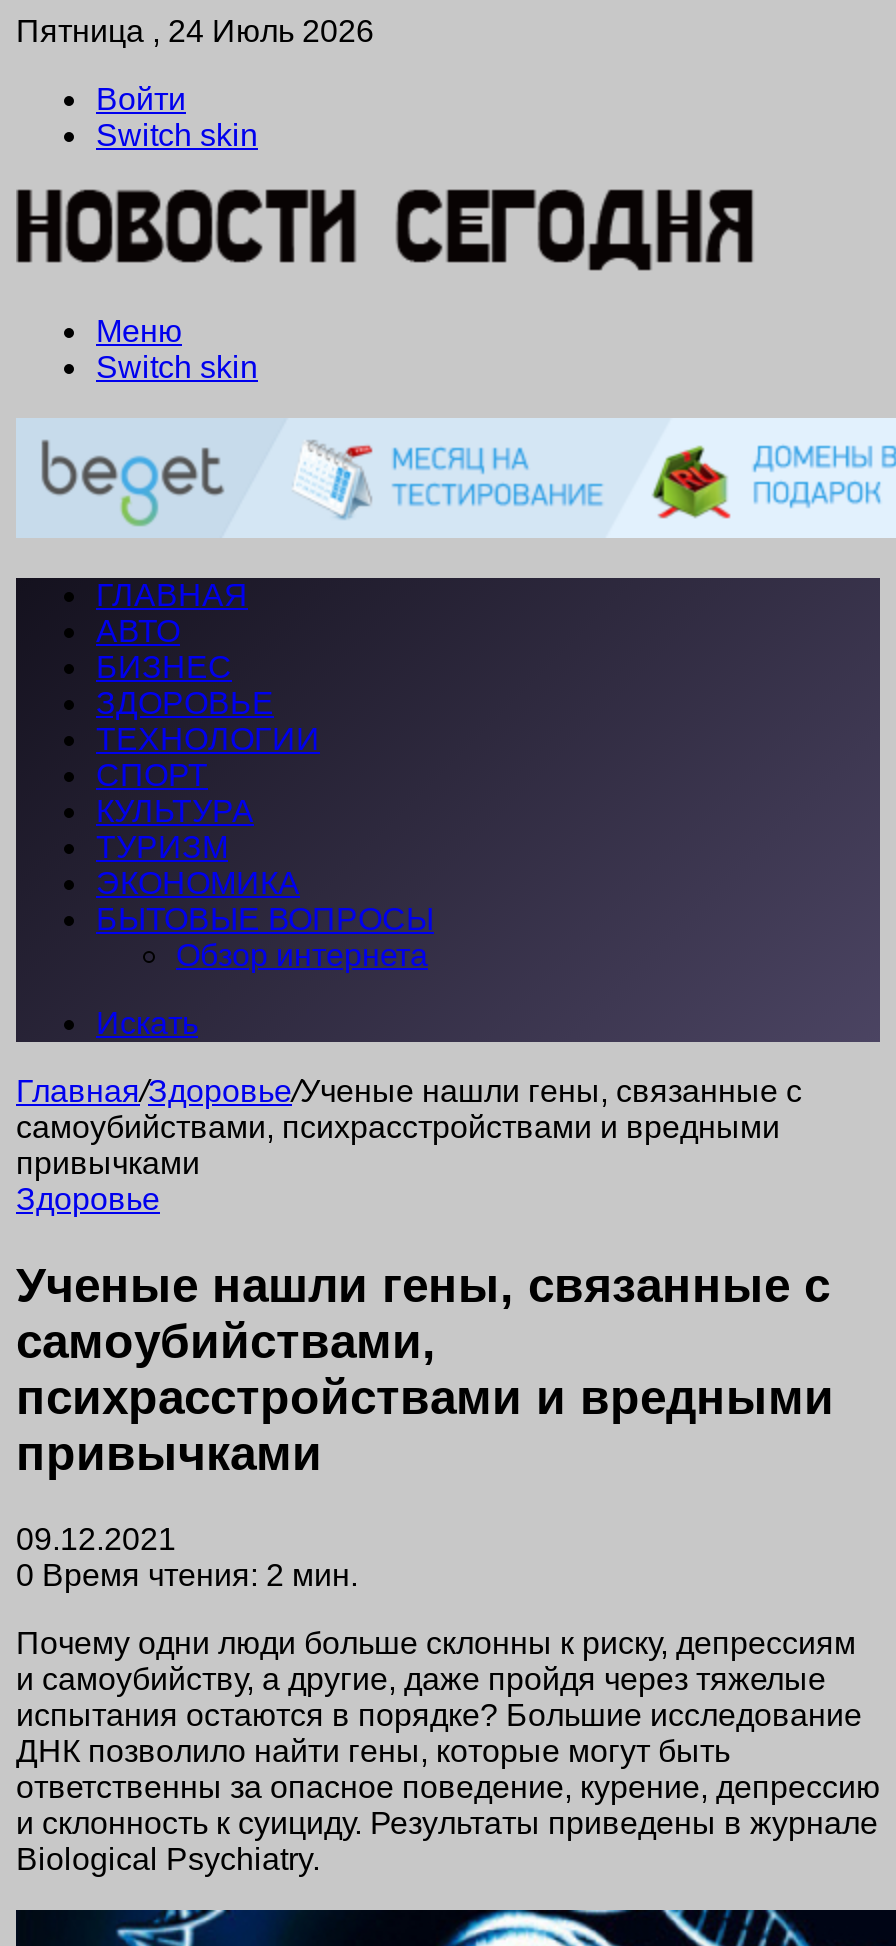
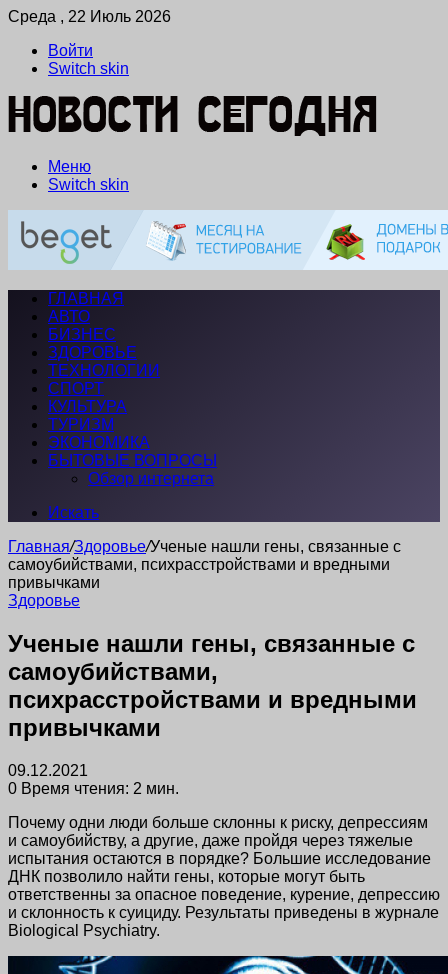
- Пятница , 24 Июль 2026
+ Среда , 22 Июль 2026
